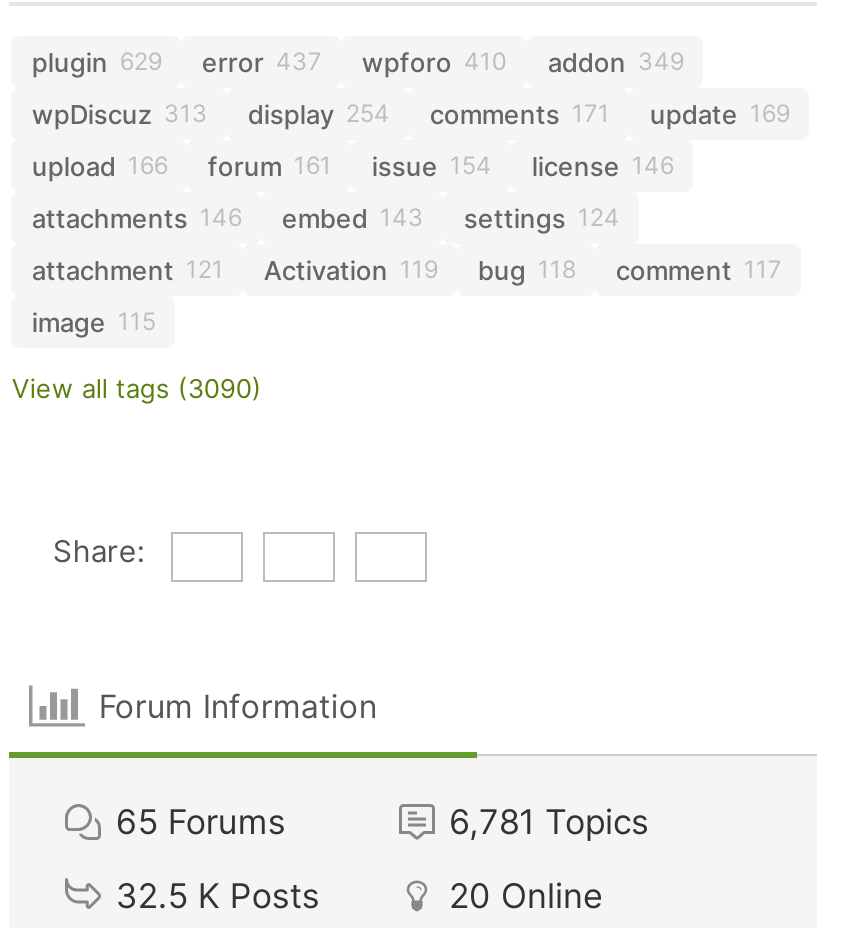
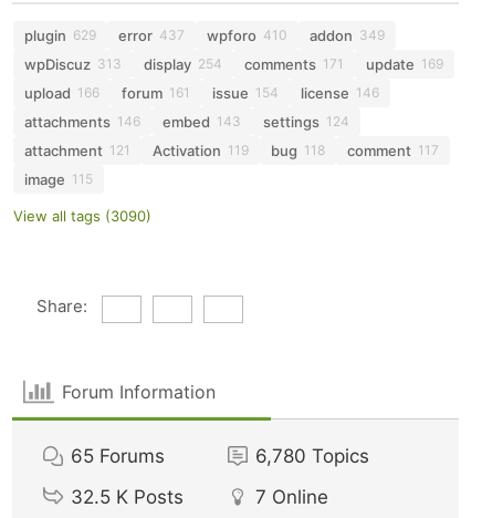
- 6,781 Topics
+ 6,780 Topics

- 20 Online
+ 7 Online
